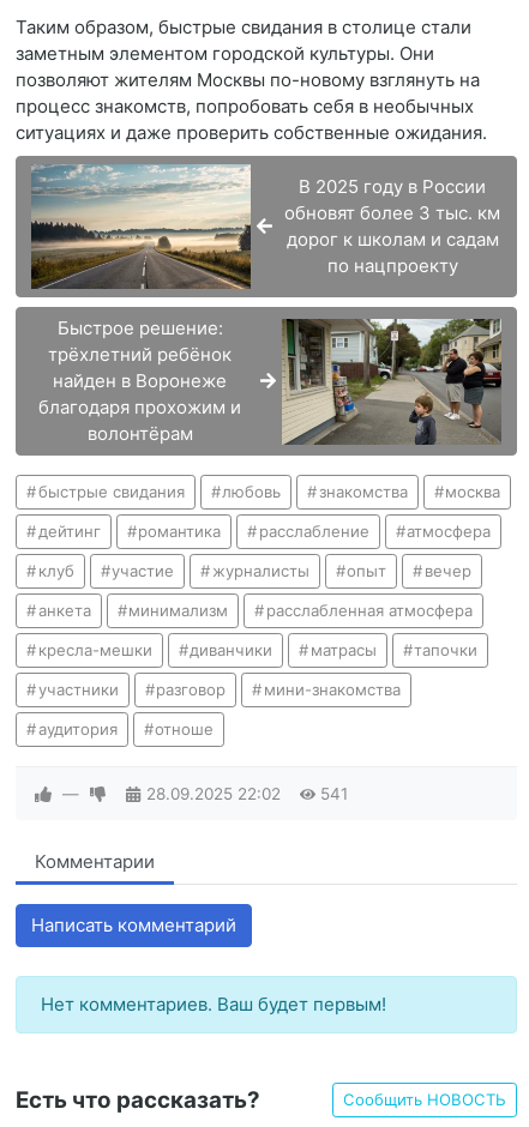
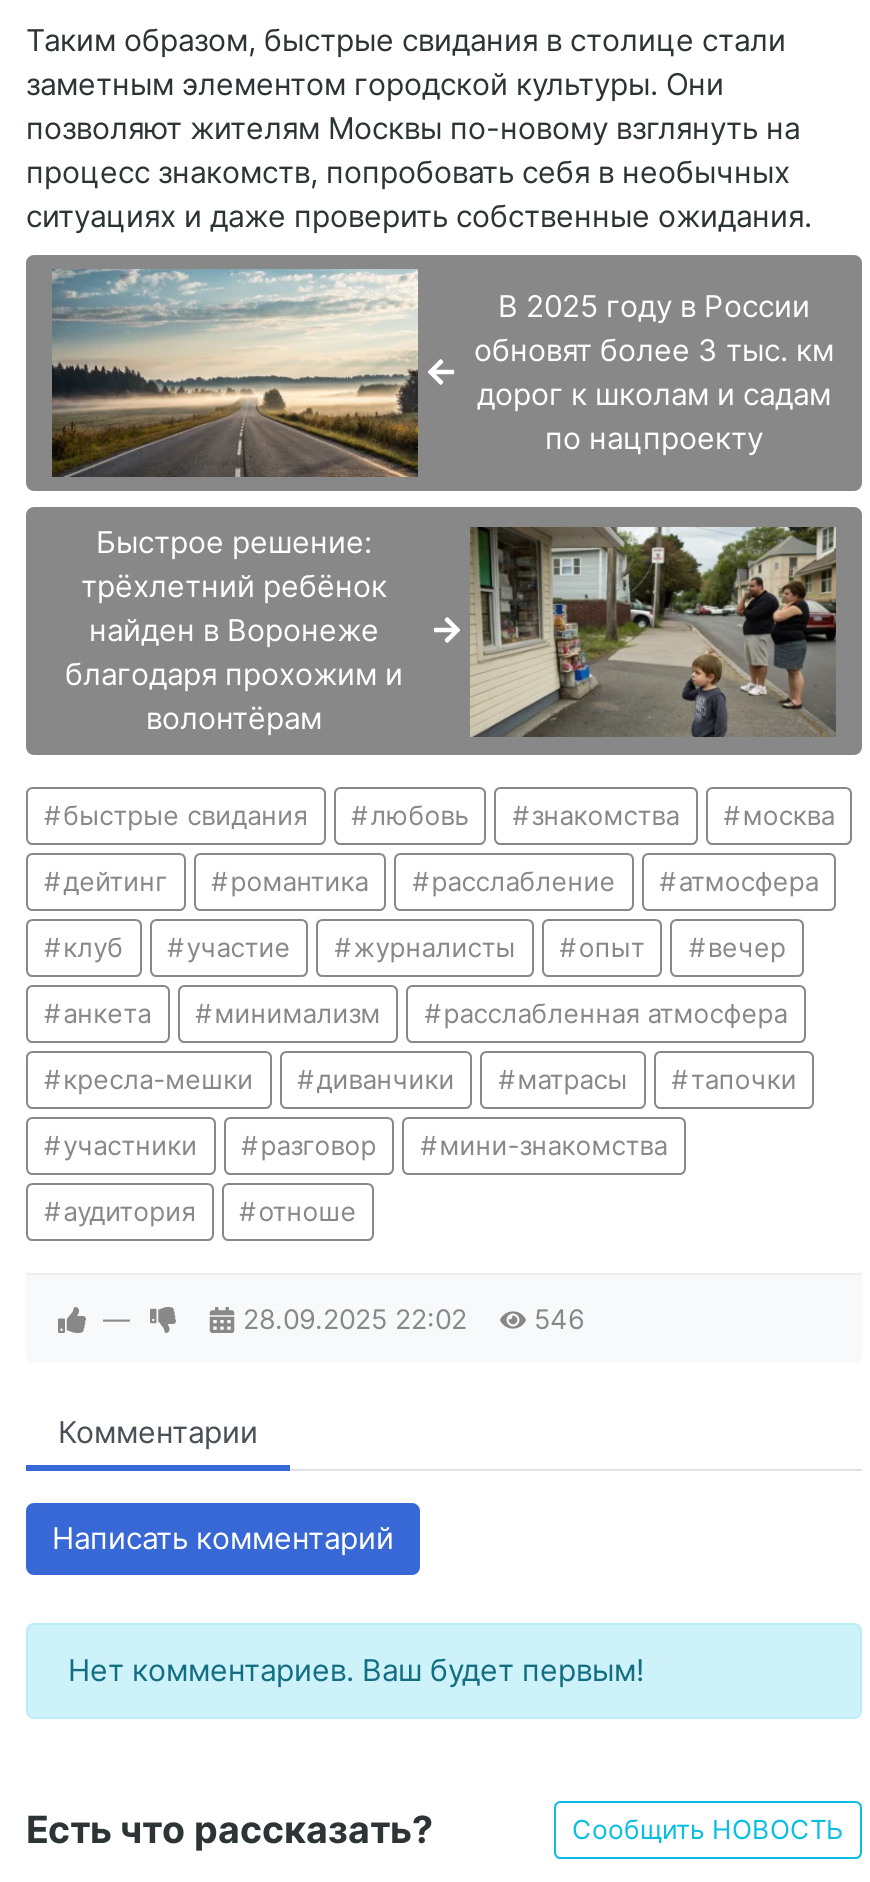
- 28.09.2025 22:02 541
+ 28.09.2025 22:02 546
